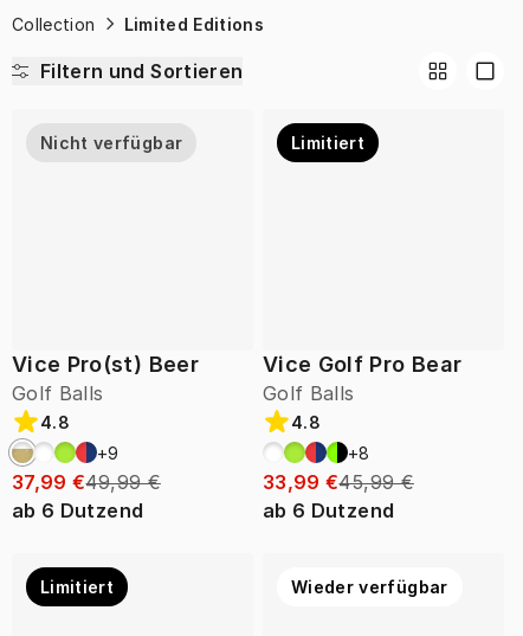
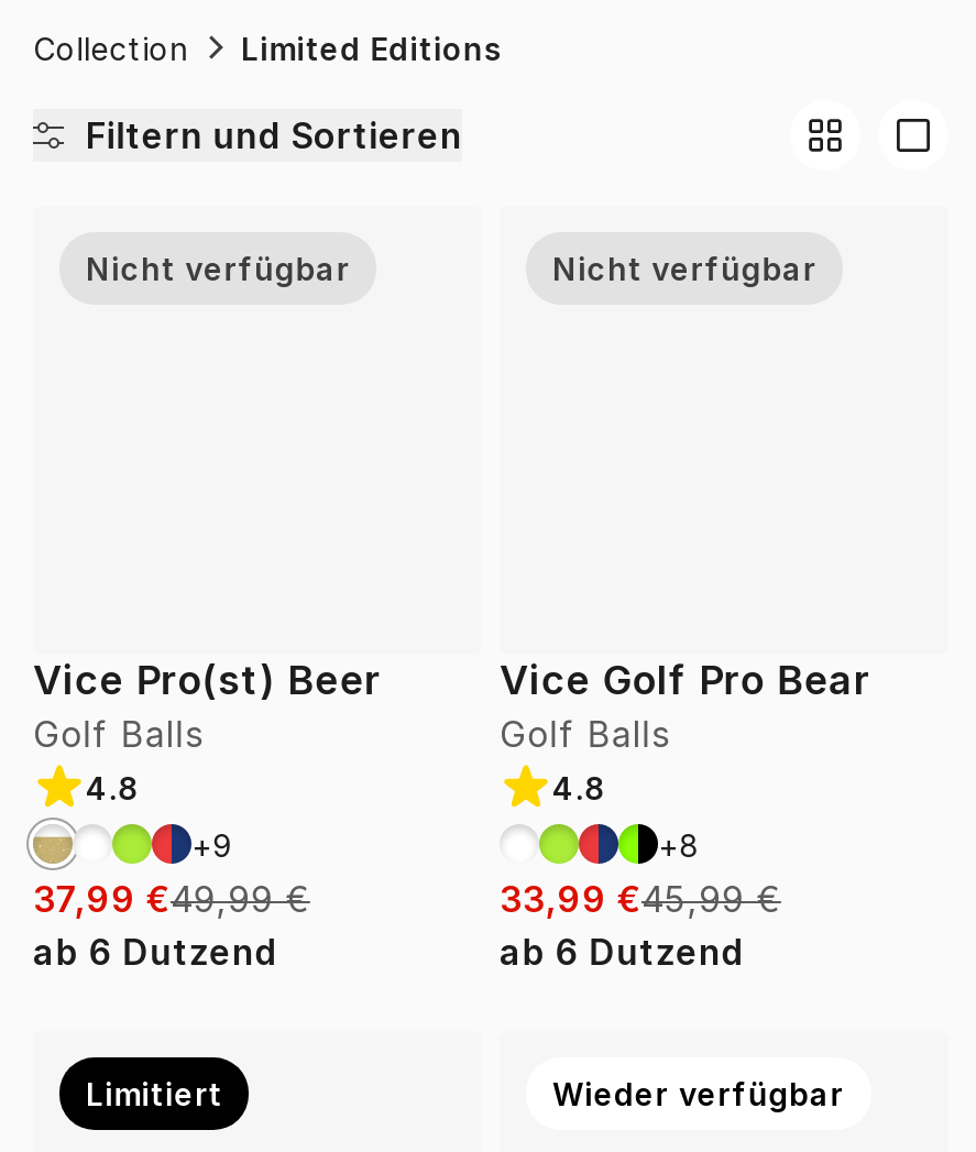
- Limitiert
+ Nicht verfügbar
